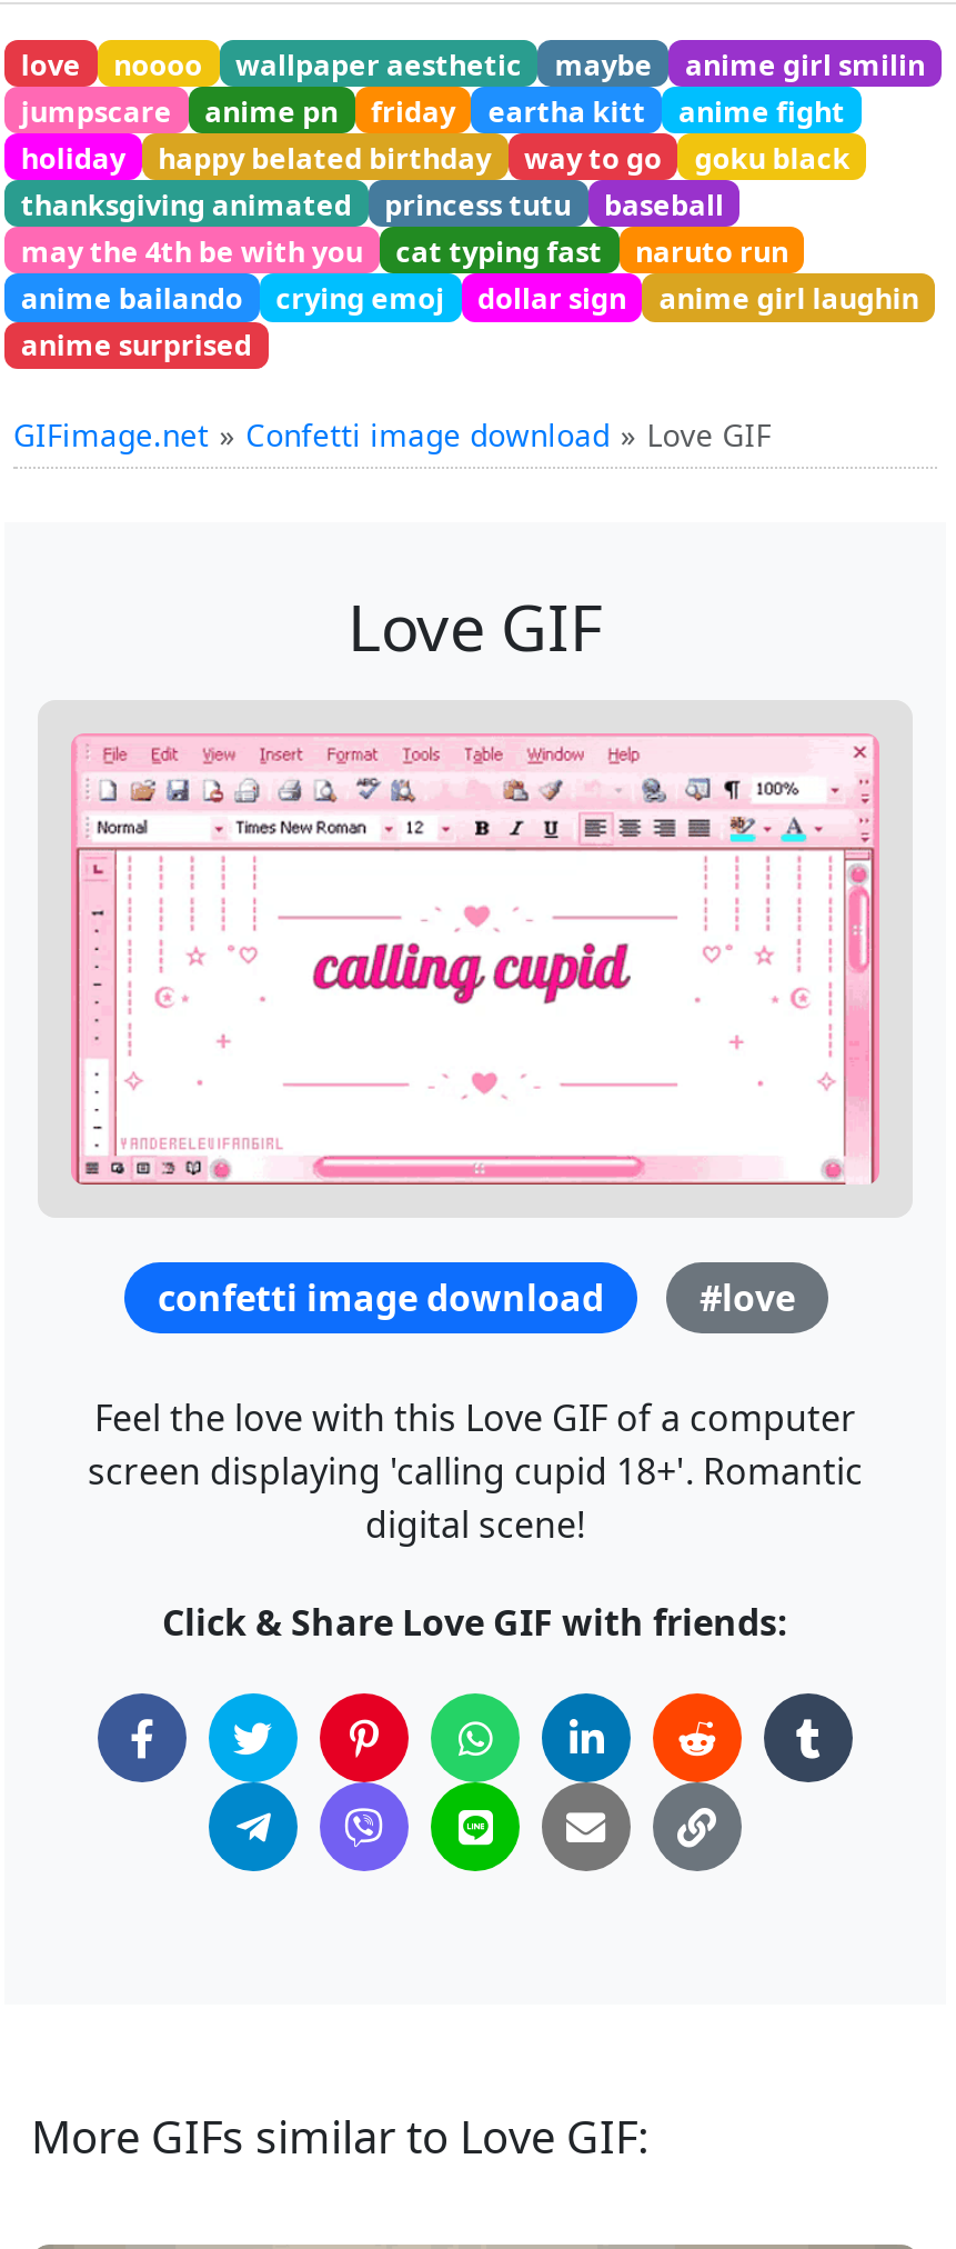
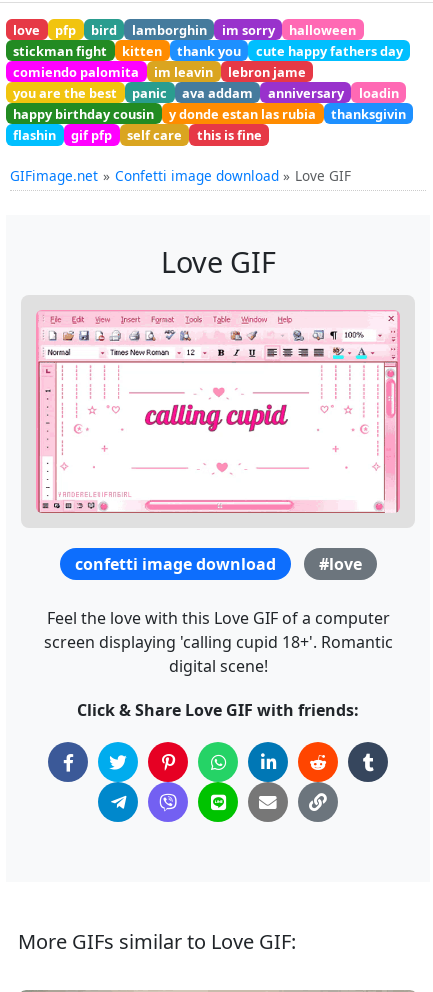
- noooo
- wallpaper aesthetic
- maybe
- anime girl smilin
- jumpscare
- anime pn
- friday
- eartha kitt
- anime fight
- holiday
- happy belated birthday
- way to go
- goku black
- thanksgiving animated
- princess tutu
- baseball
- may the 4th be with you
- cat typing fast
- naruto run
- anime bailando
- crying emoj
- dollar sign
- anime girl laughin
- anime surprised
+ pfp
+ bird
+ lamborghin
+ im sorry
+ halloween
+ stickman fight
+ kitten
+ thank you
+ cute happy fathers day
+ comiendo palomita
+ im leavin
+ lebron jame
+ you are the best
+ panic
+ ava addam
+ anniversary
+ loadin
+ happy birthday cousin
+ y donde estan las rubia
+ thanksgivin
+ flashin
+ gif pfp
+ self care
+ this is fine
